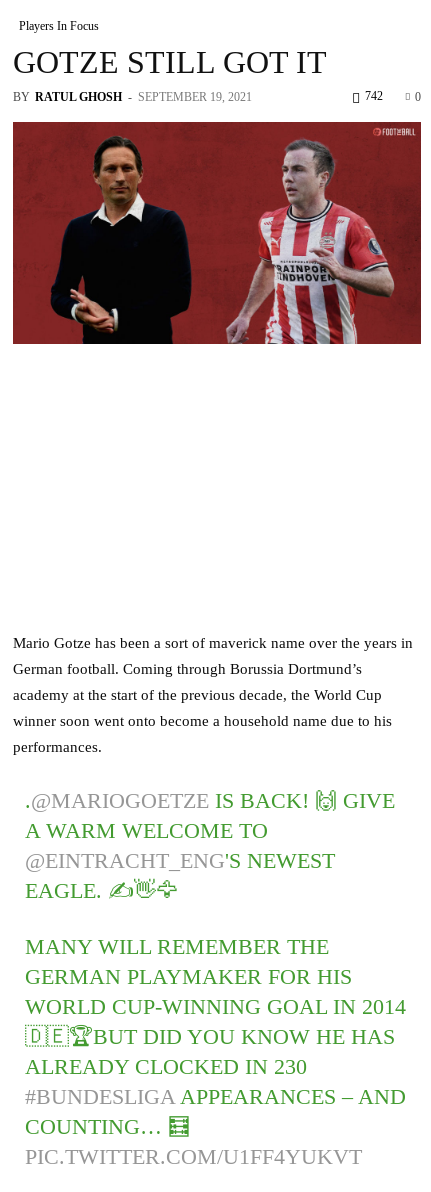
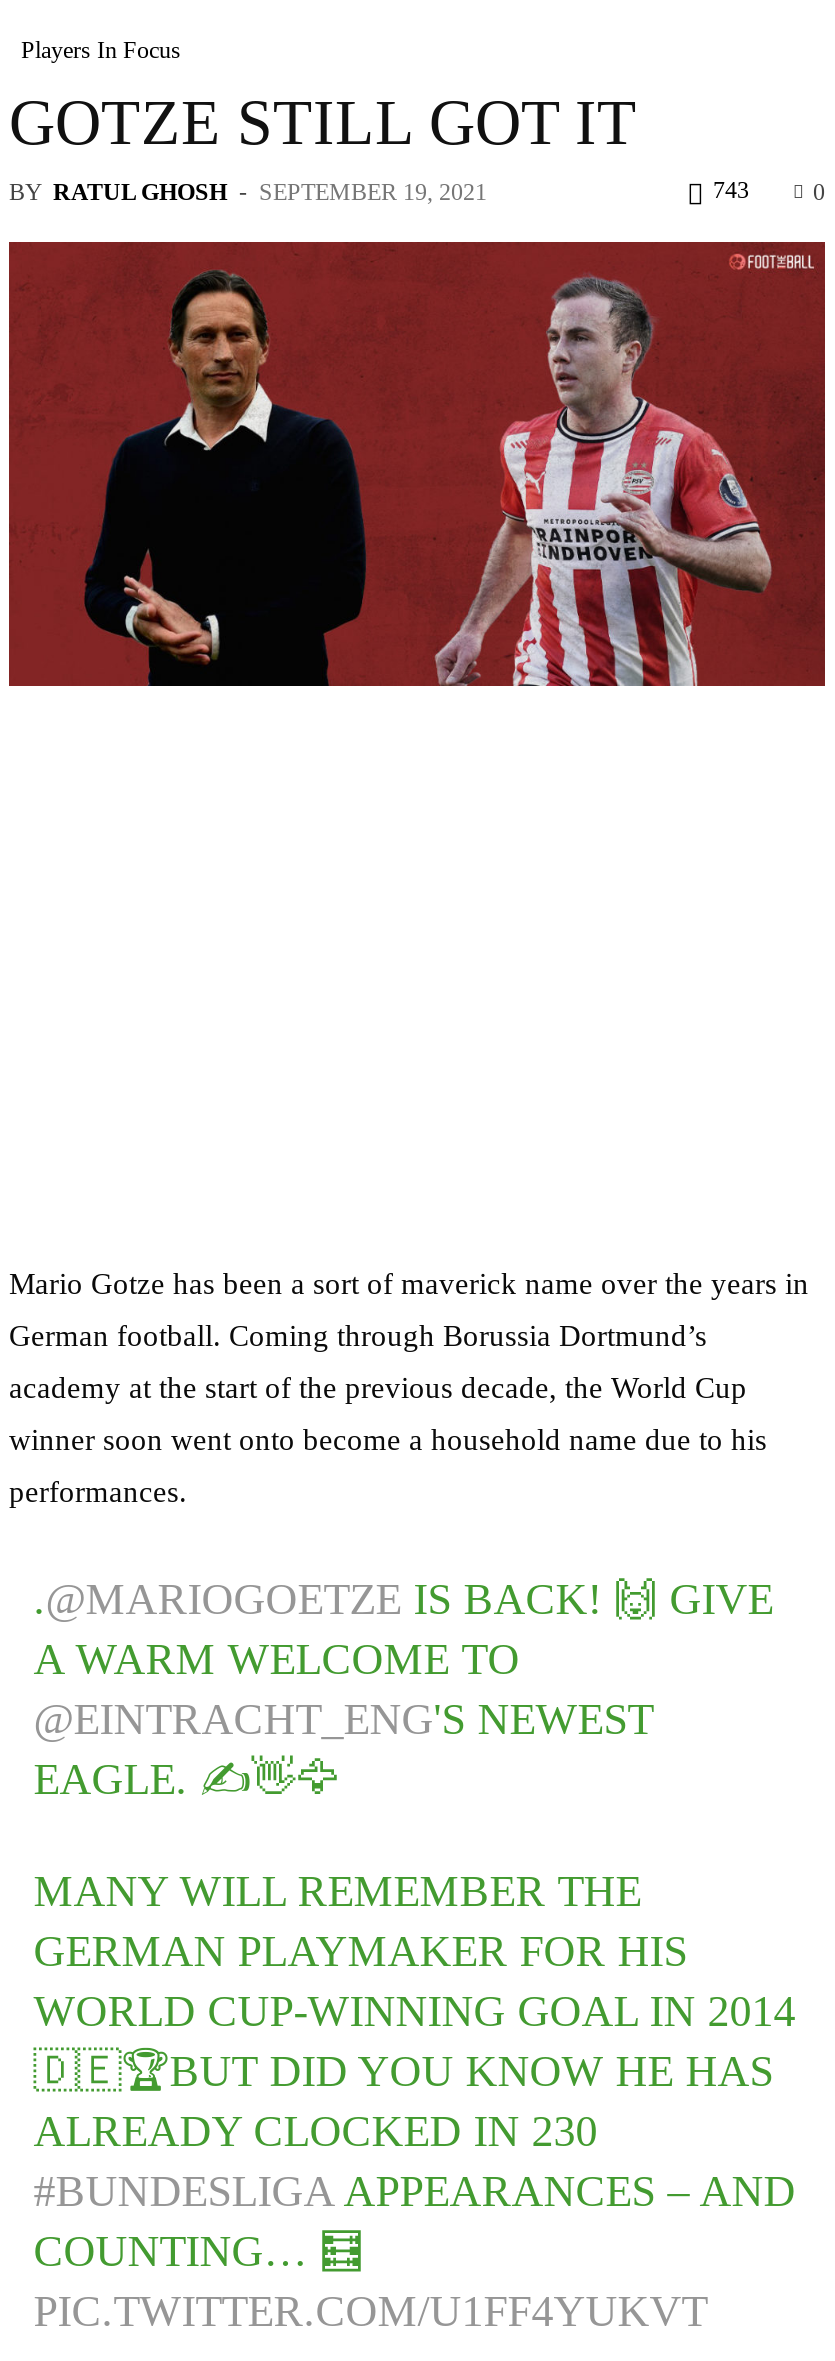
- 742
+ 743
